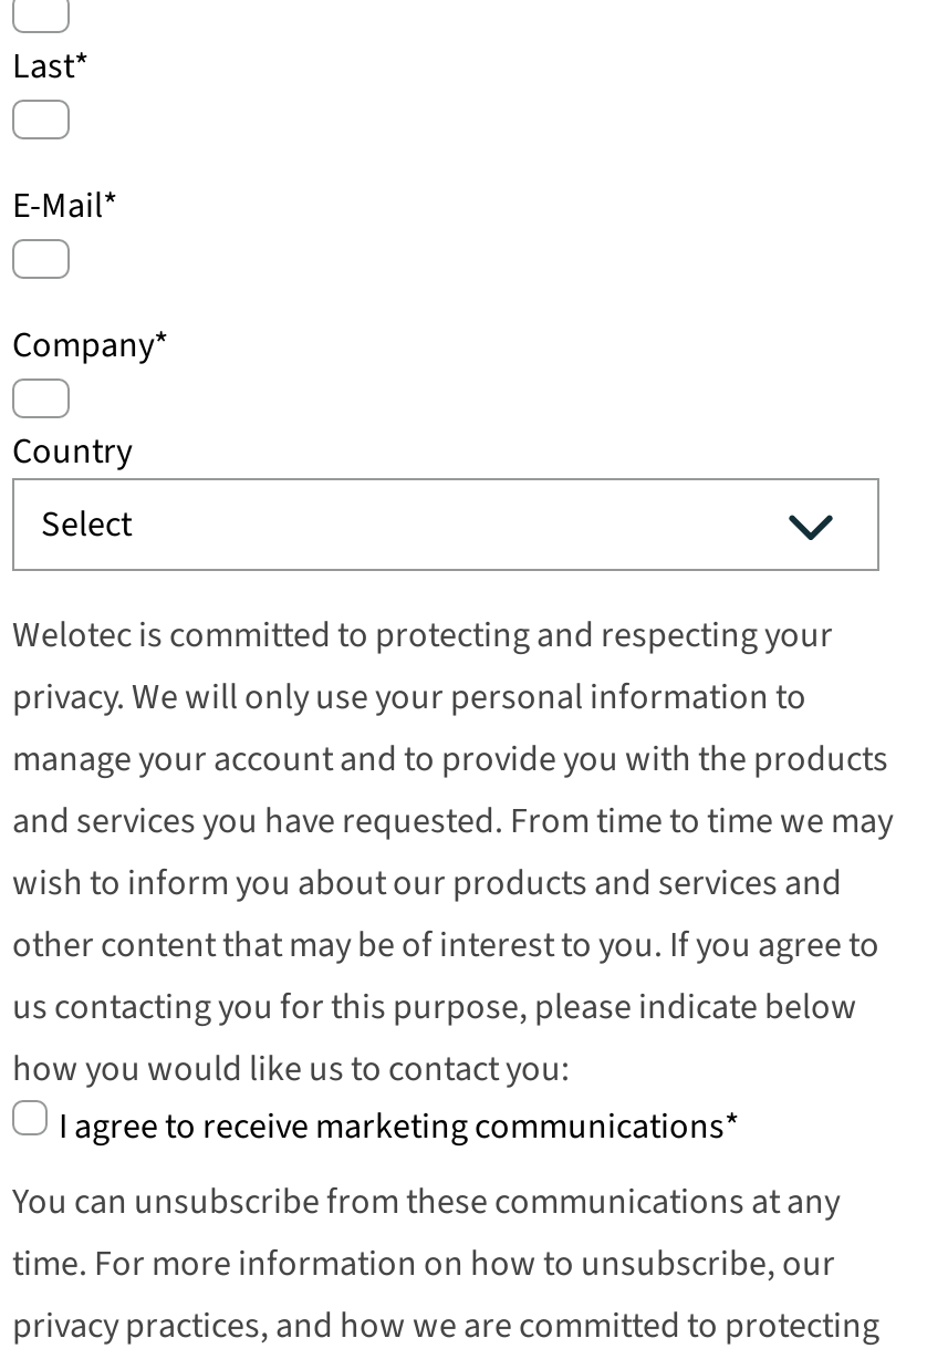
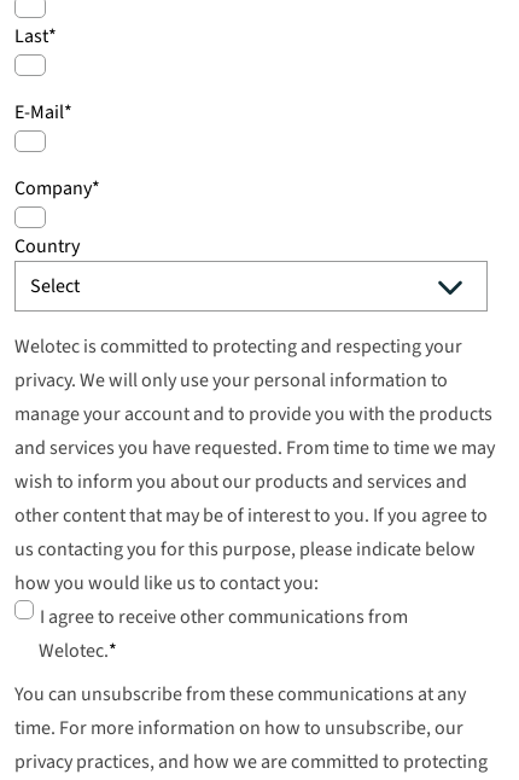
- I agree to receive marketing communications*
+ I agree to receive other communications from
+ Welotec.*
